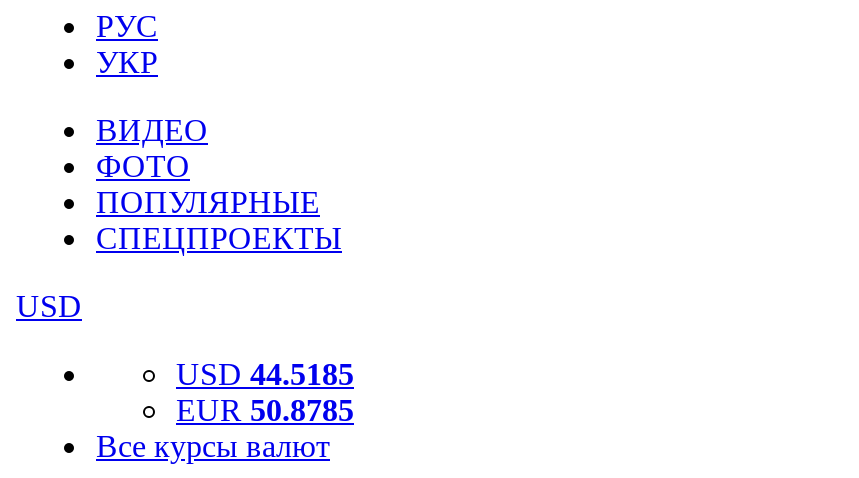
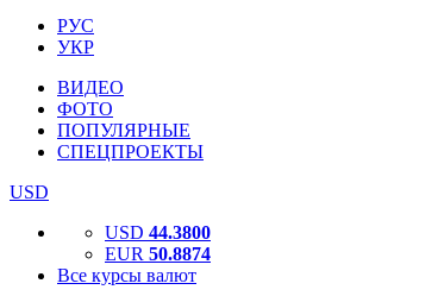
- USD 44.5185
+ USD 44.3800

- EUR 50.8785
+ EUR 50.8874
